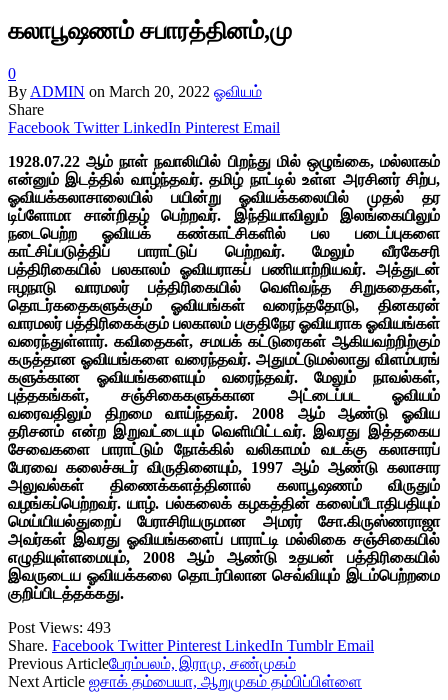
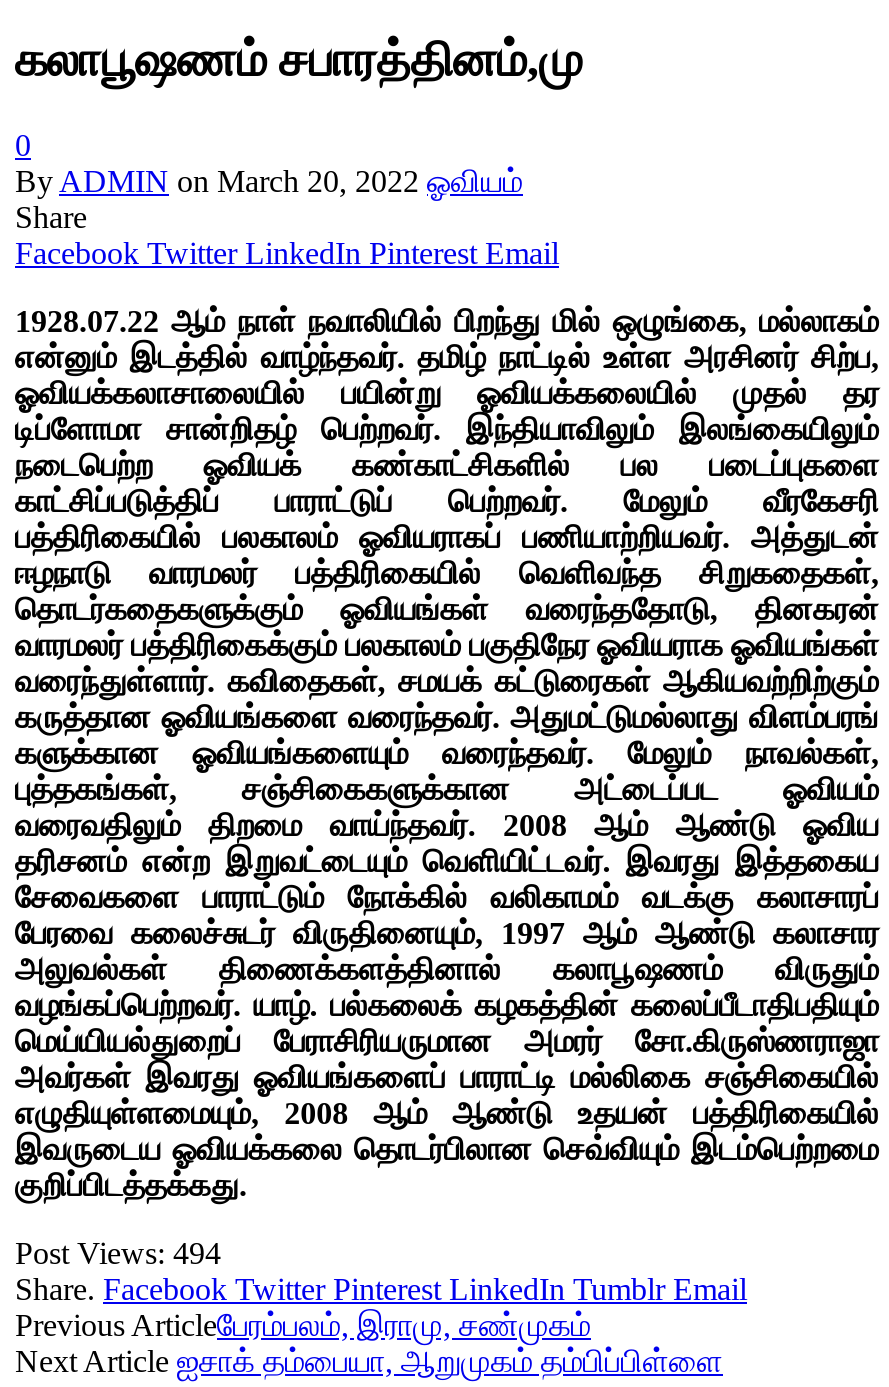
- Post Views: 493
+ Post Views: 494
